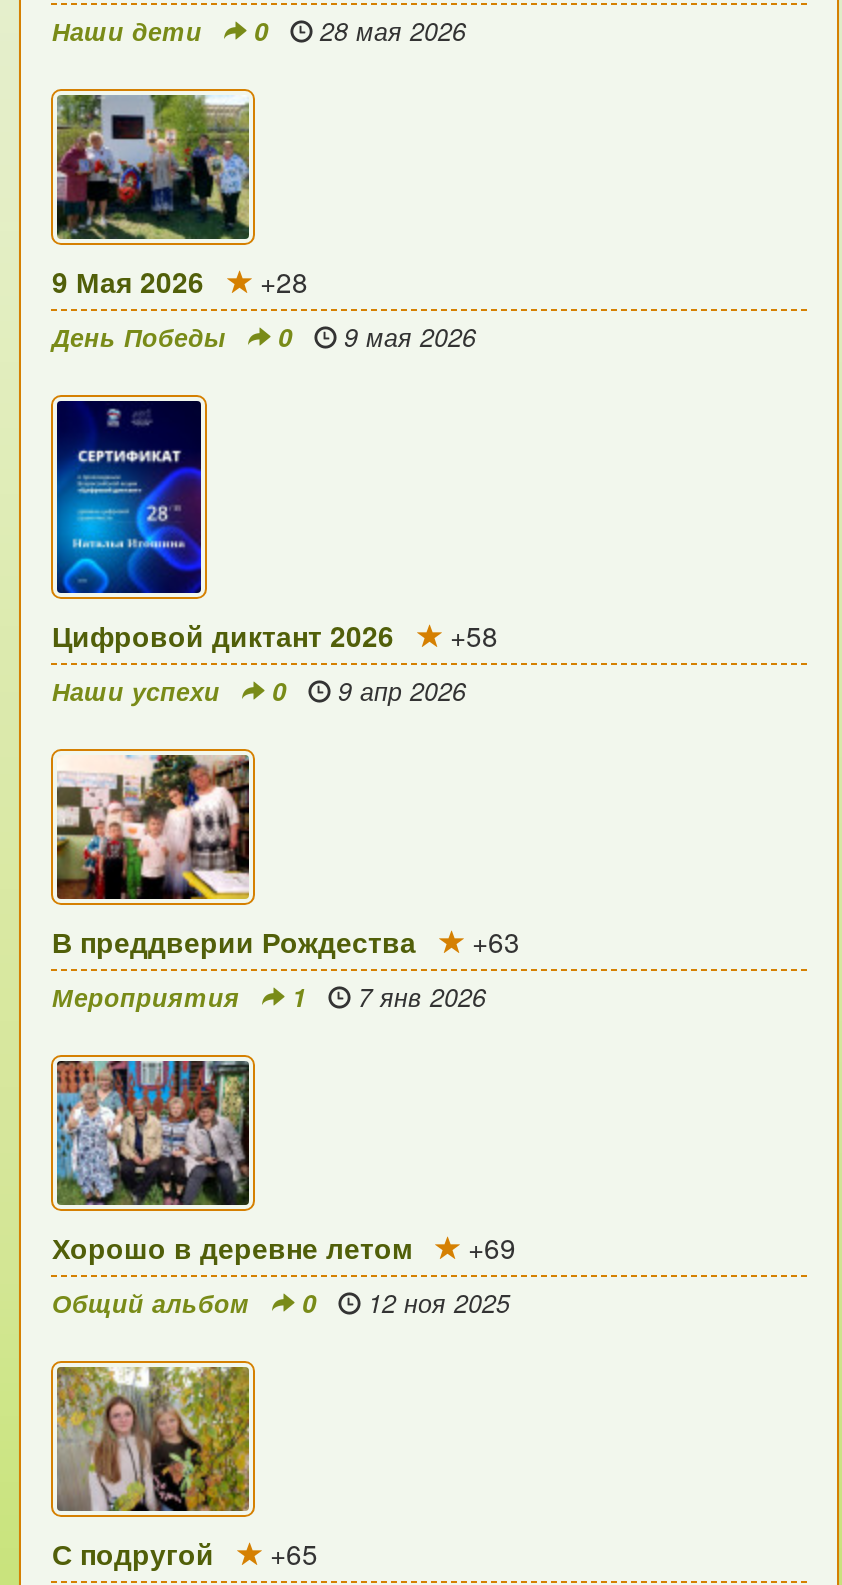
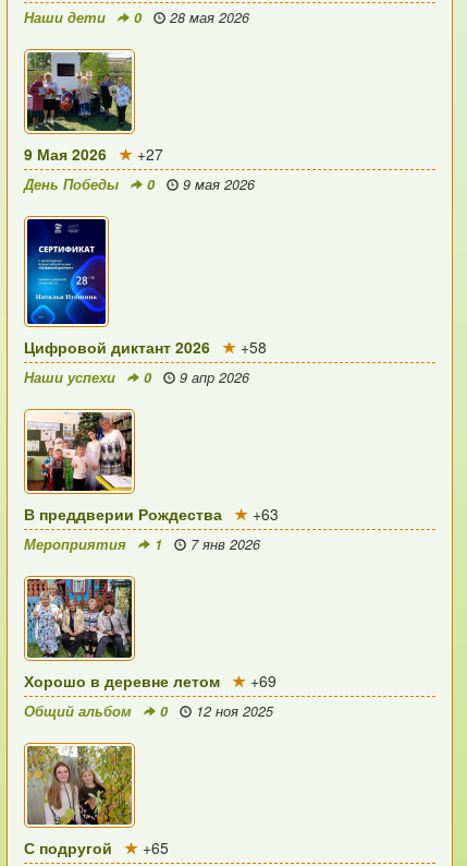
- 9 Мая 2026 +28
+ 9 Мая 2026 +27
